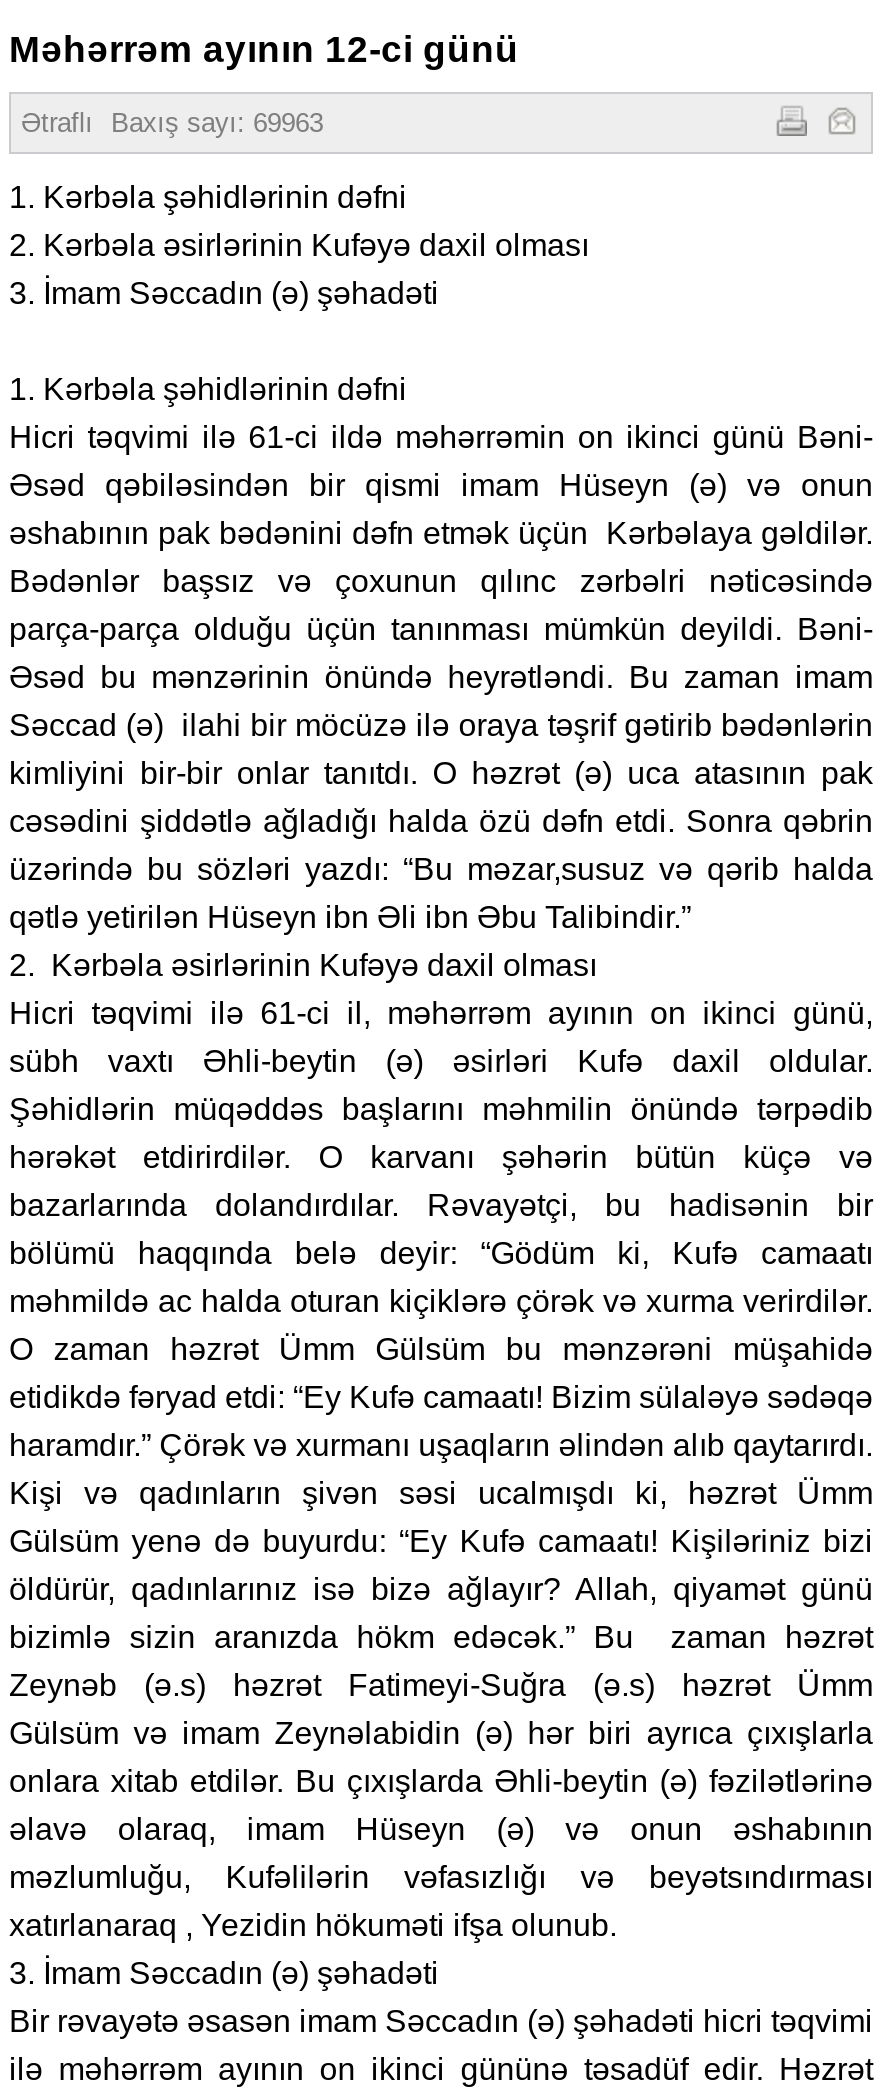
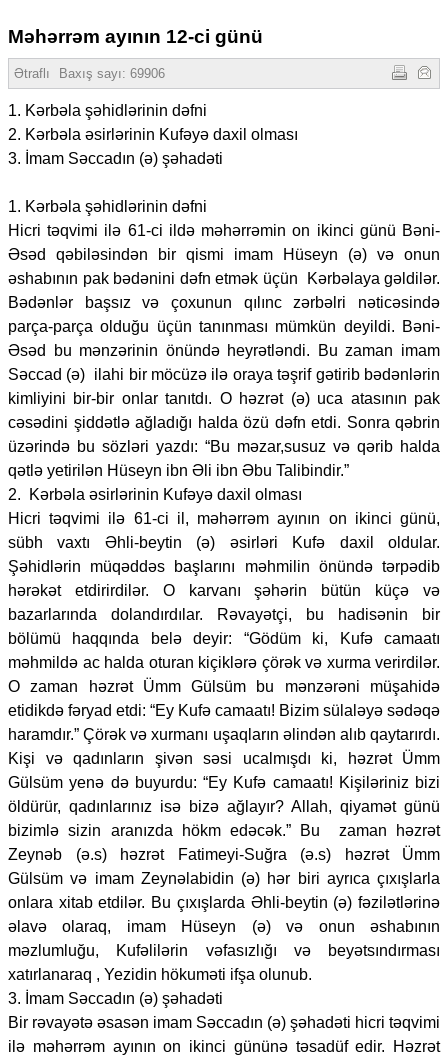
- Ətraflı Baxış sayı: 69963
+ Ətraflı Baxış sayı: 69906
